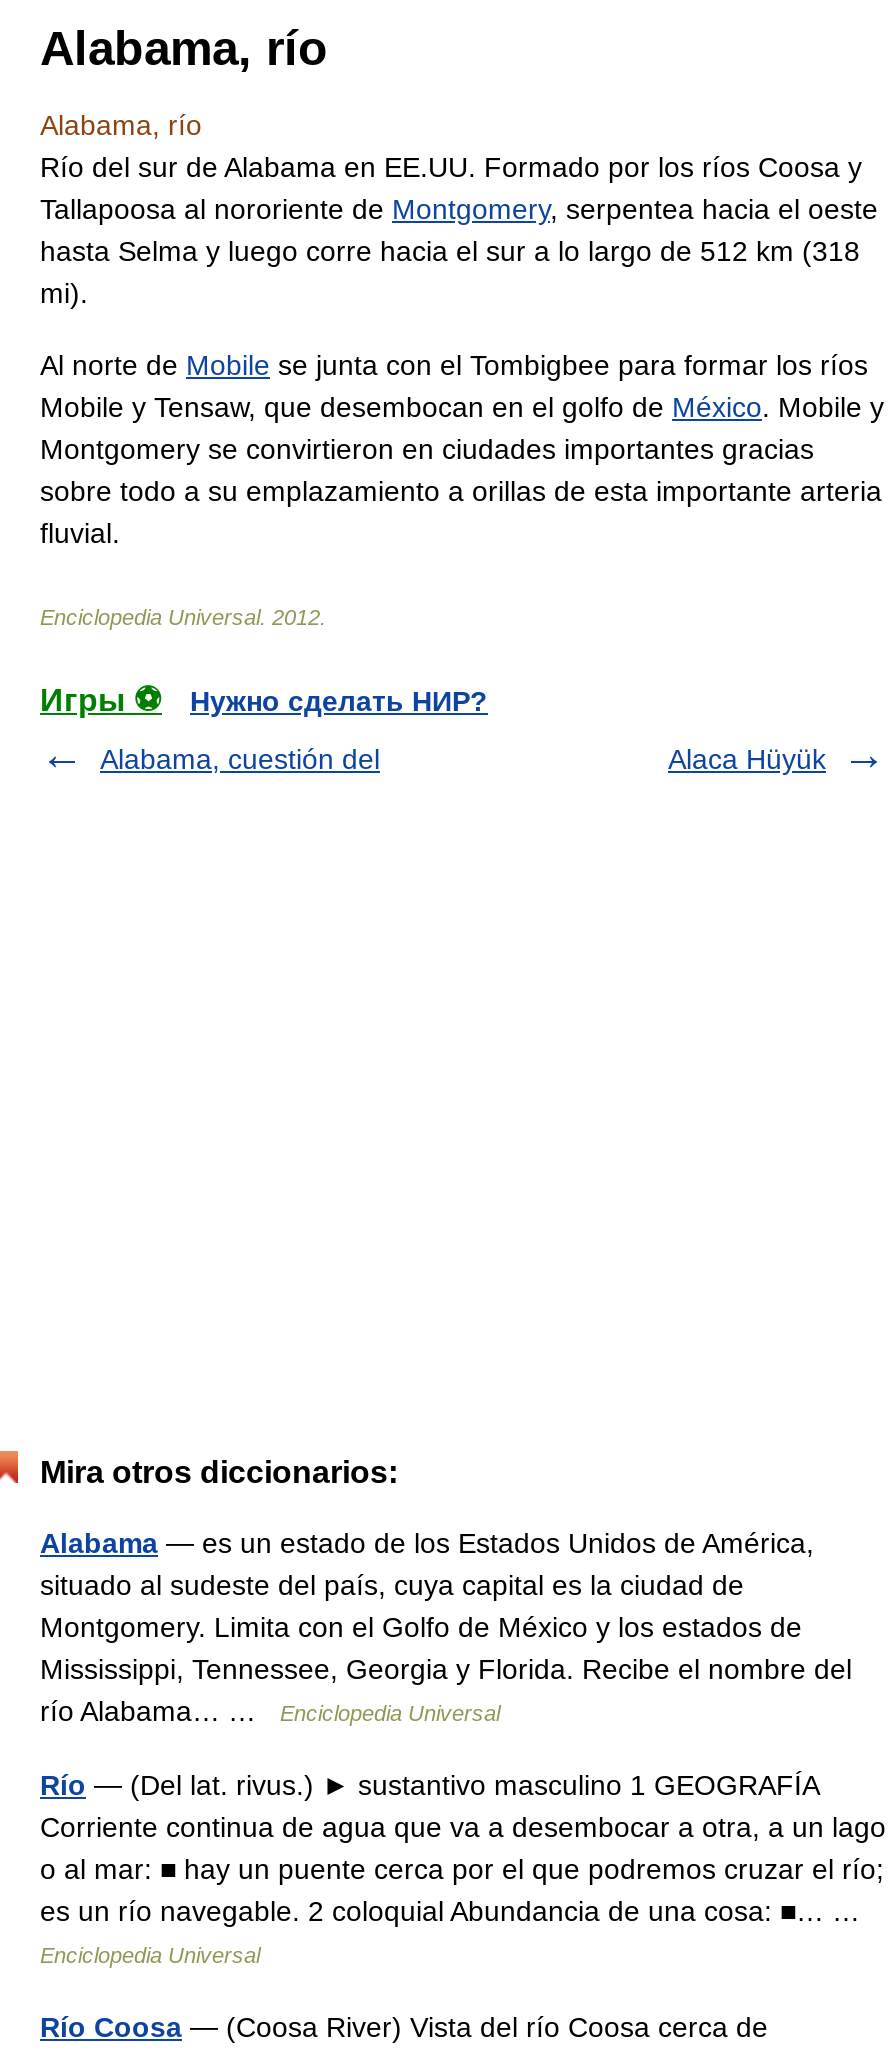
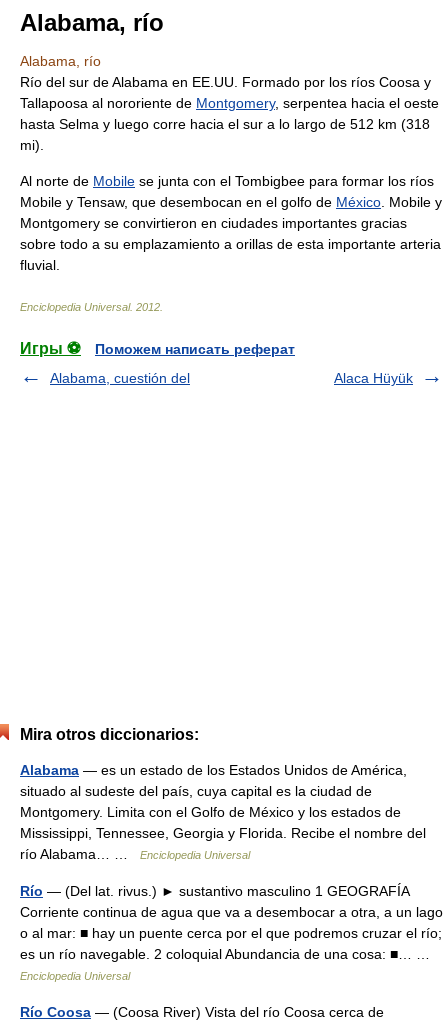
- Нужно сделать НИР?
+ Поможем написать реферат
